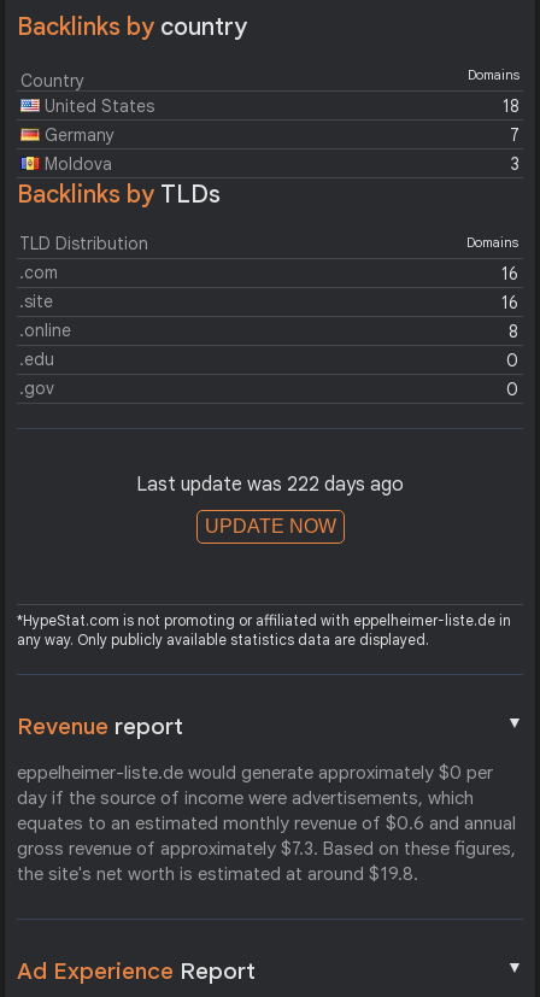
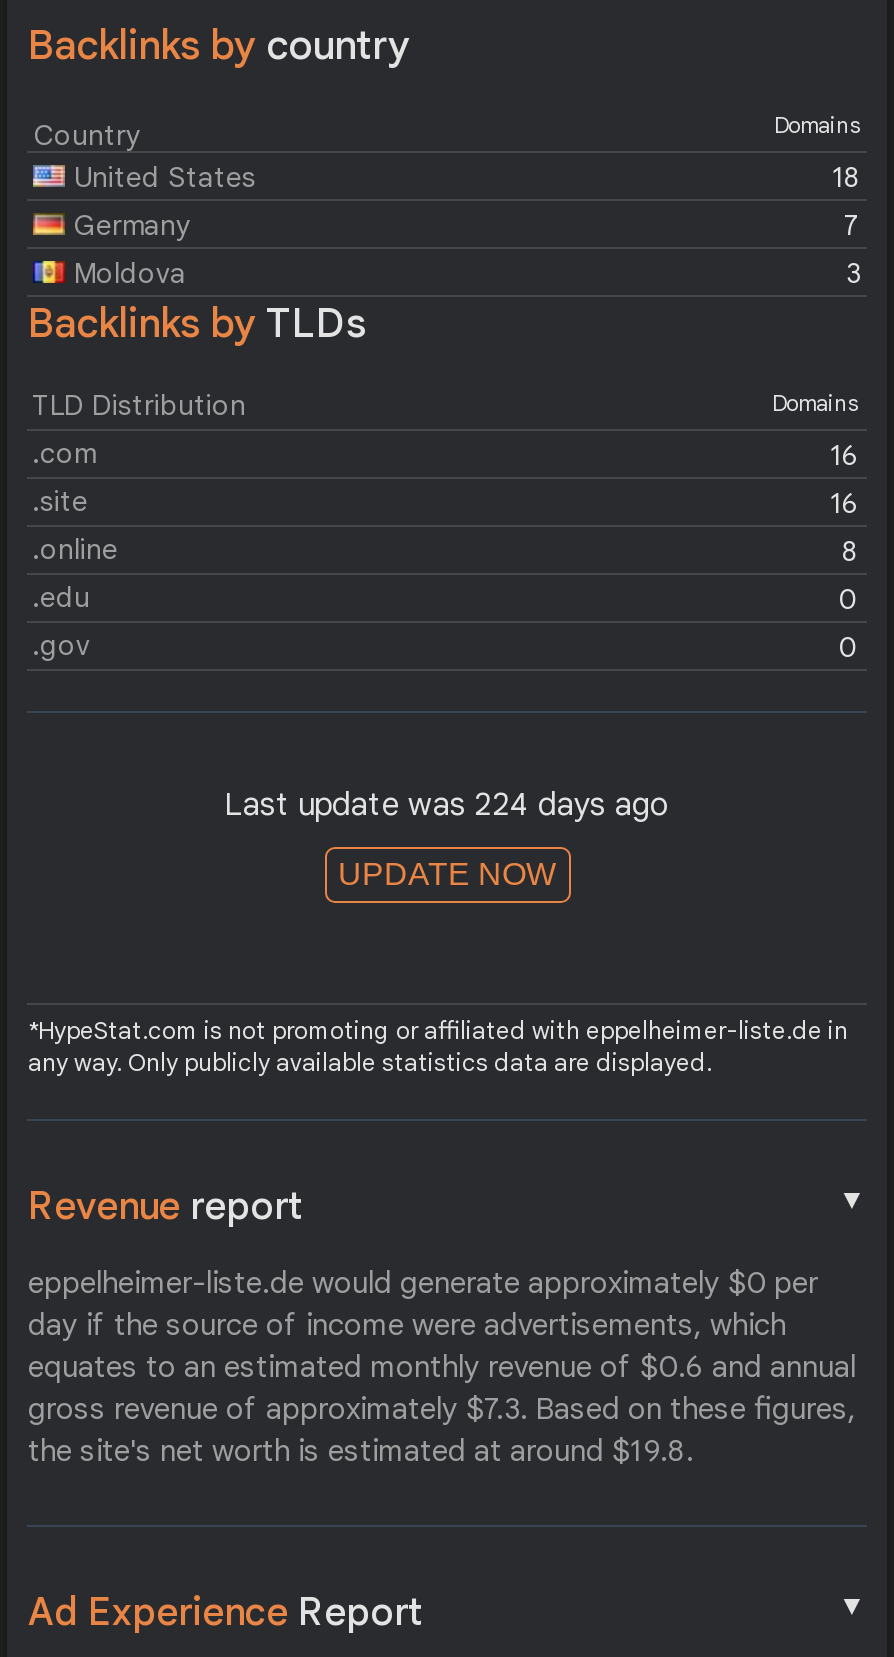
- Last update was 222 days ago
+ Last update was 224 days ago
